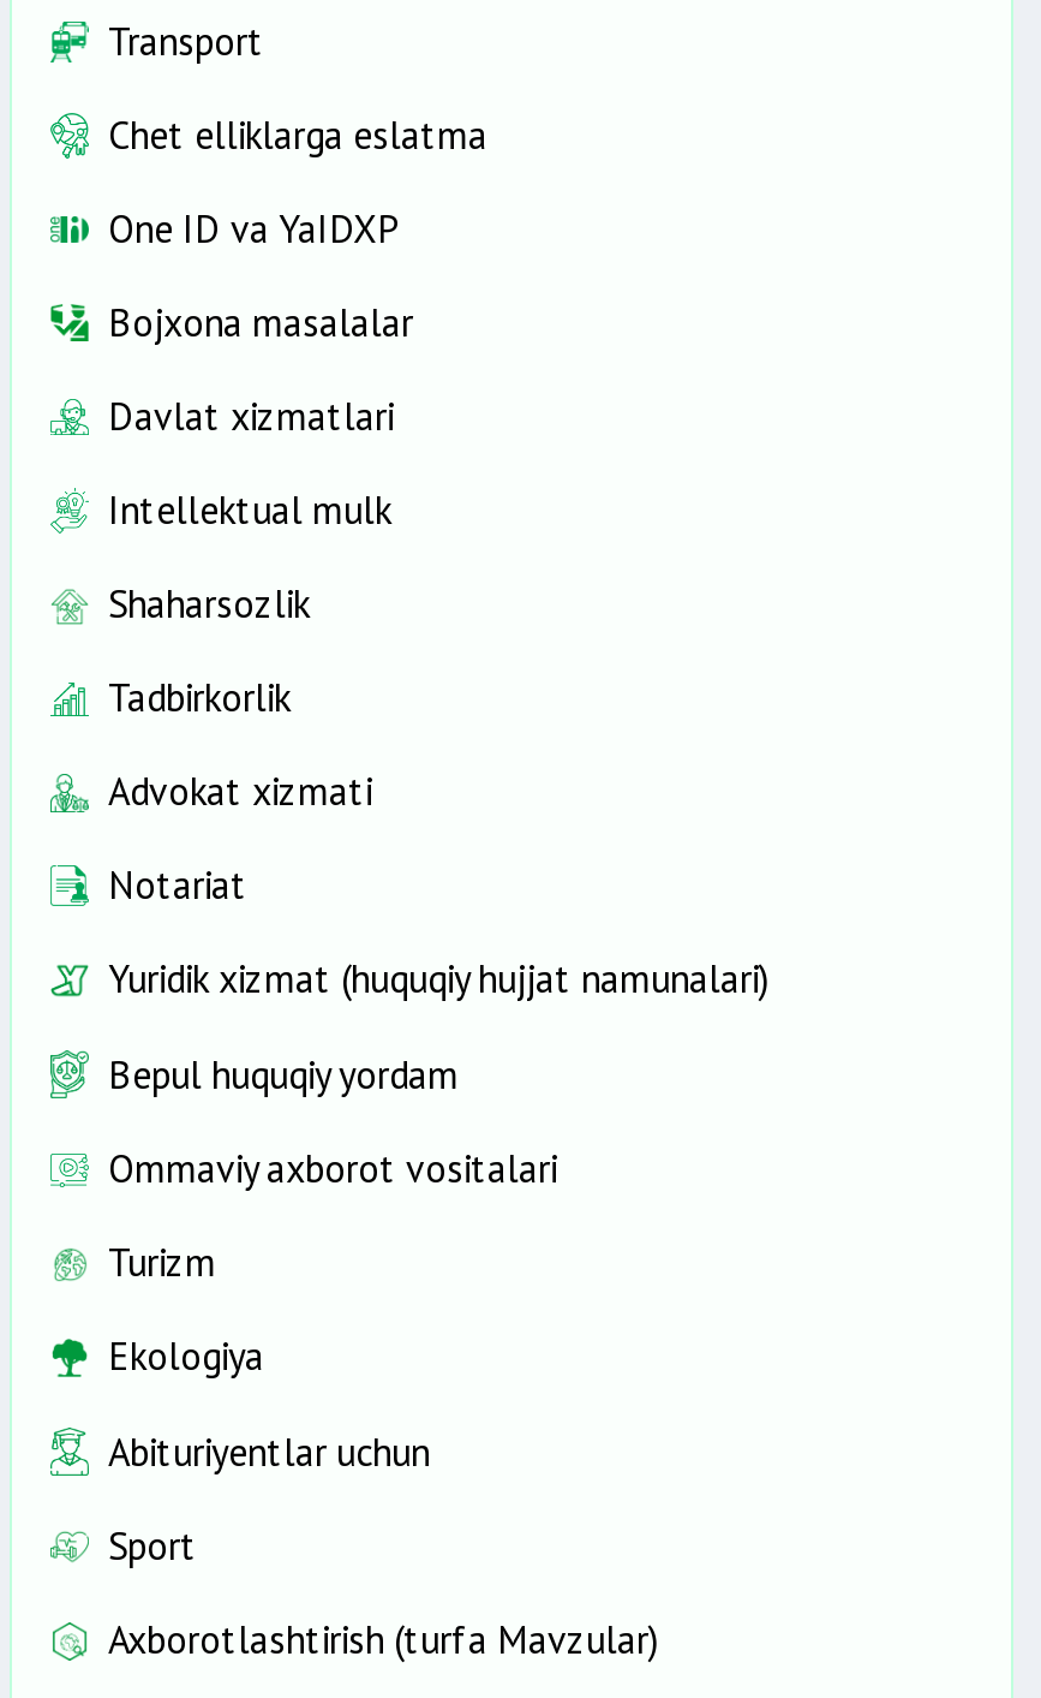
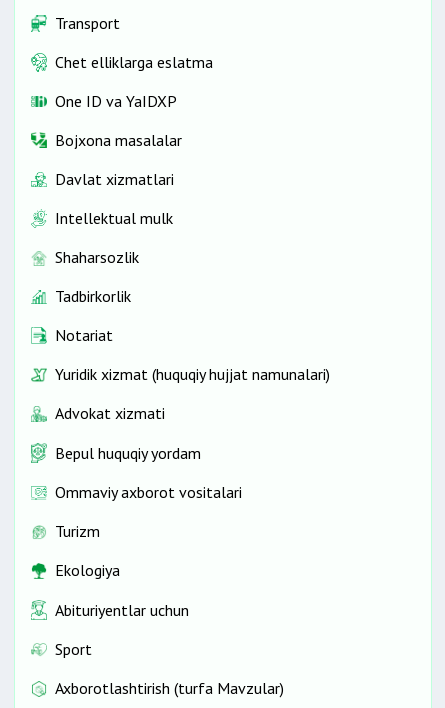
moved down: Advokat xizmati

moved up: Notariat | Yuridik xizmat (huquqiy hujjat namunalari)
